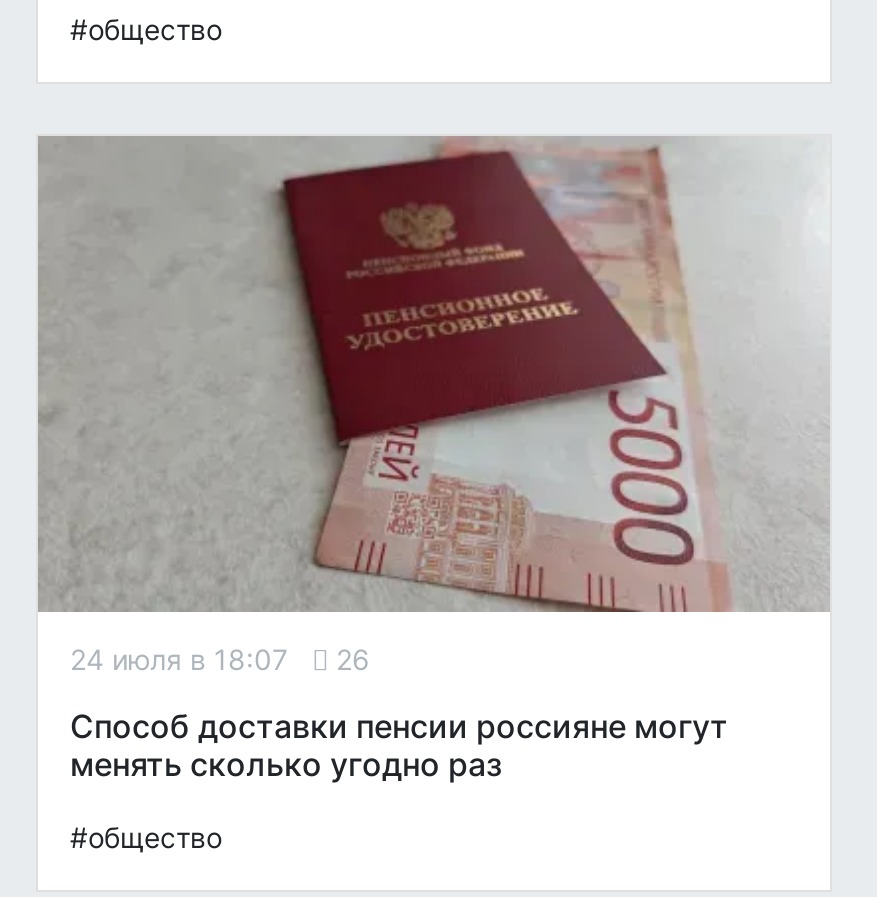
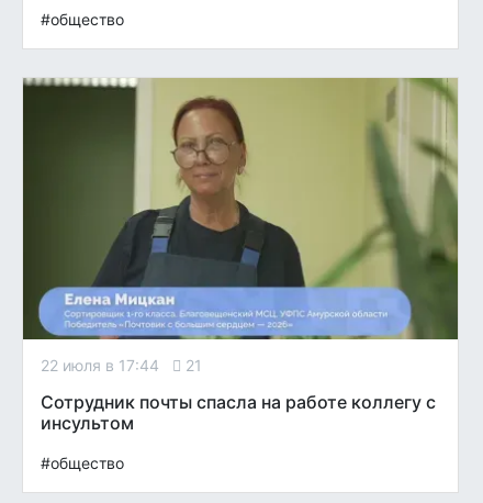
- [image]
- 24 июля в 18:07
- 26
+ [image]
+ 22 июля в 17:44
+ 21

- Способ доставки пенсии россияне могут
- менять сколько угодно раз
+ Сотрудник почты спасла на работе коллегу с
+ инсультом
